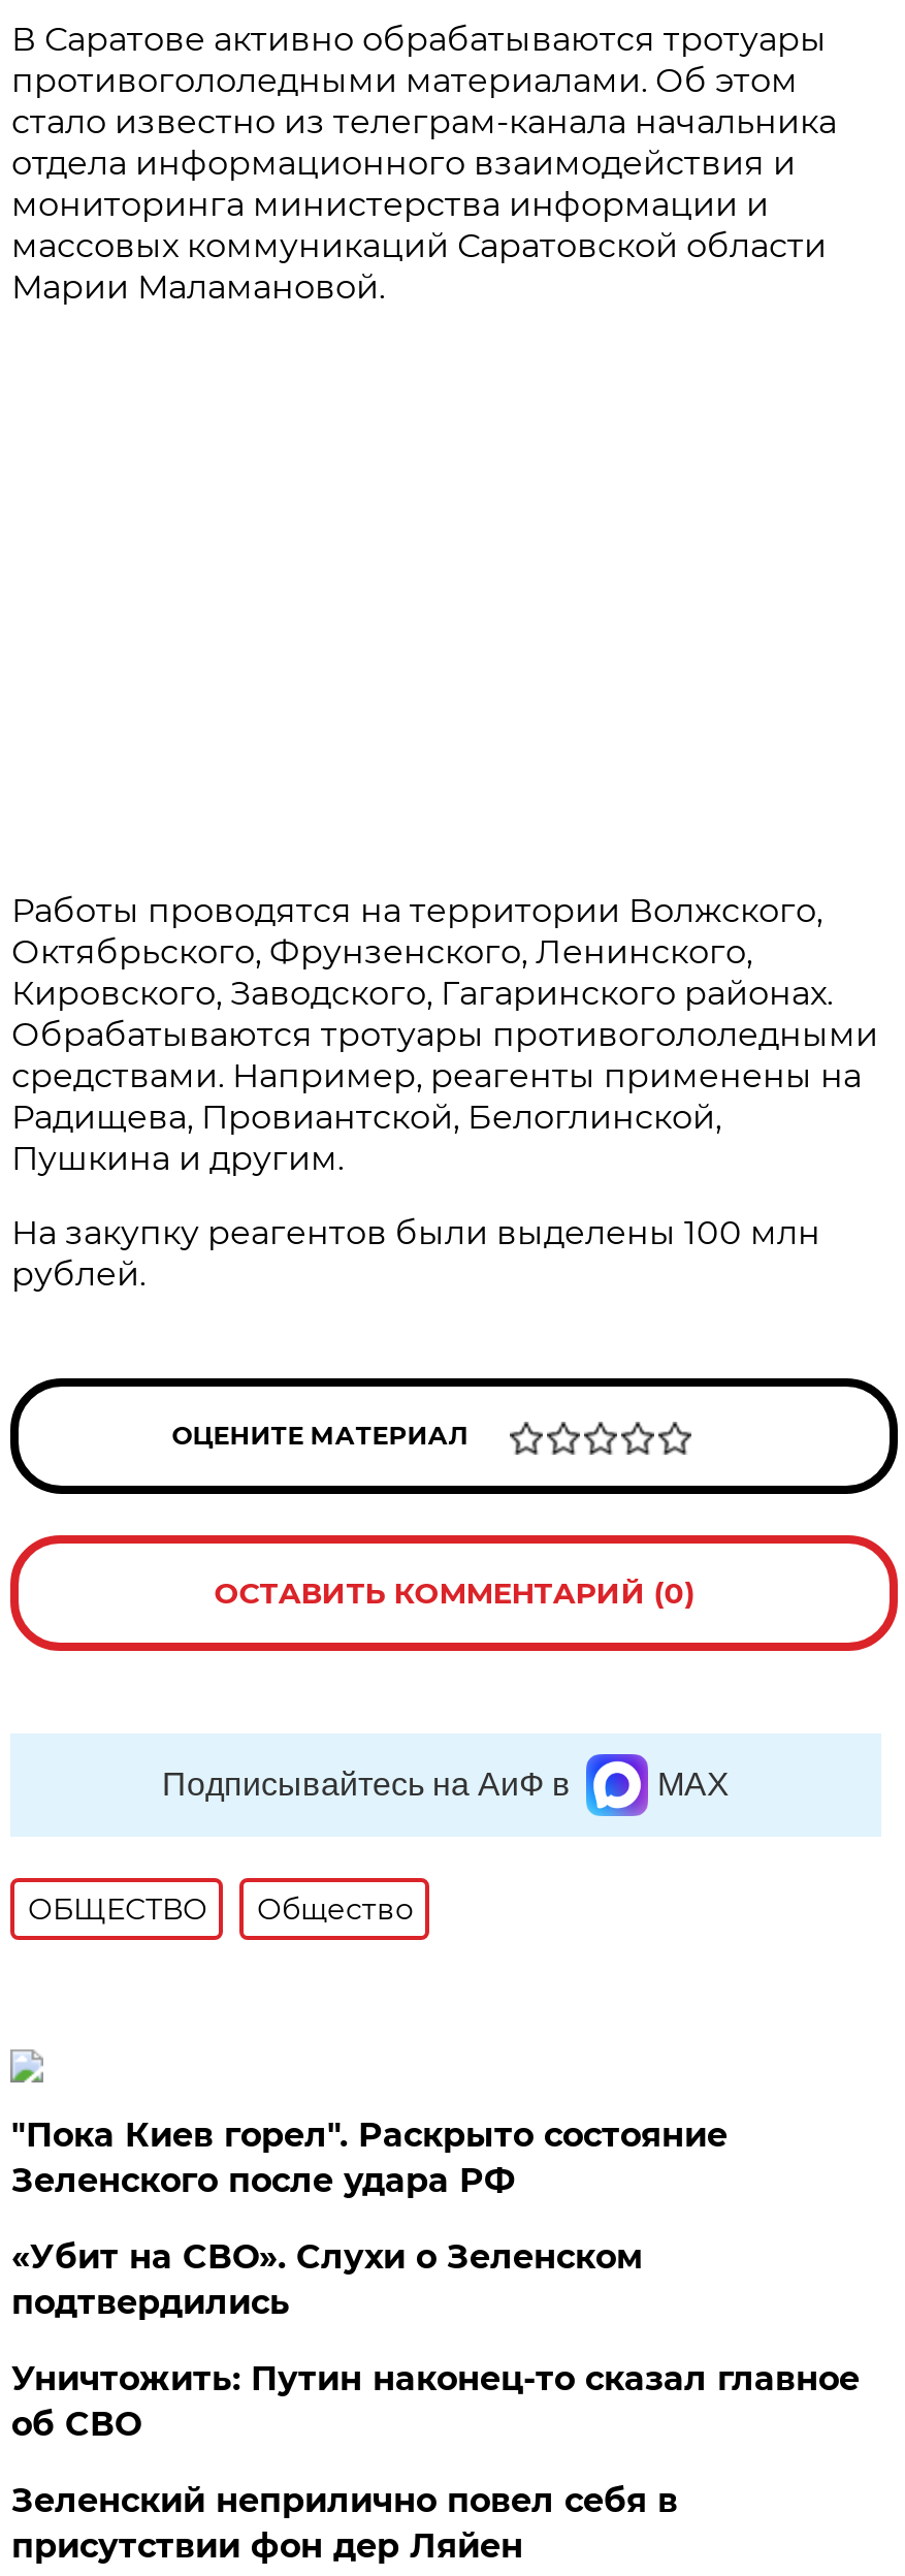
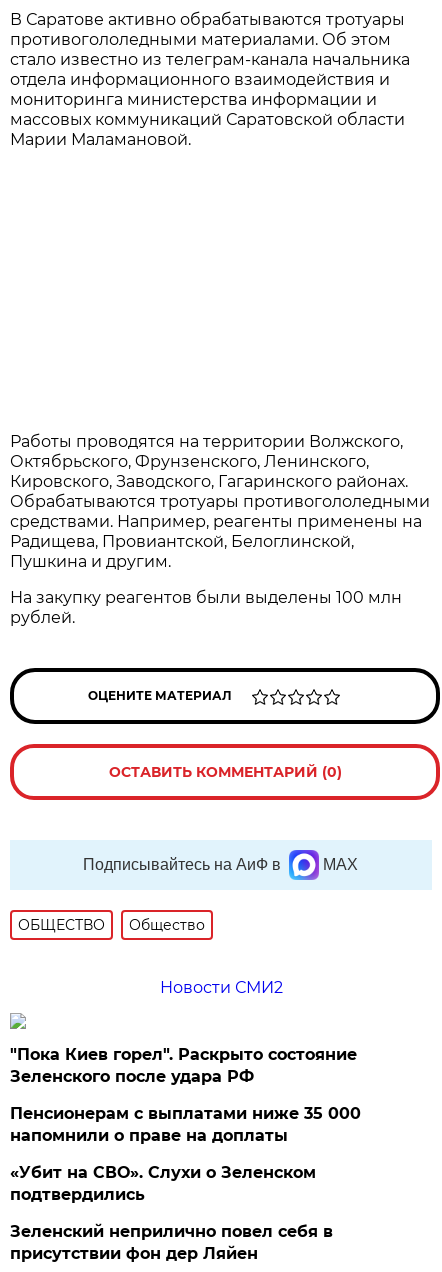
+ Новости СМИ2

+ Пенсионерам с выплатами ниже 35 000
+ напомнили о праве на доплаты

moved down: «Убит на СВО». Слухи о Зеленском | подтвердились

- Уничтожить: Путин наконец-то сказал главное
- об СВО
